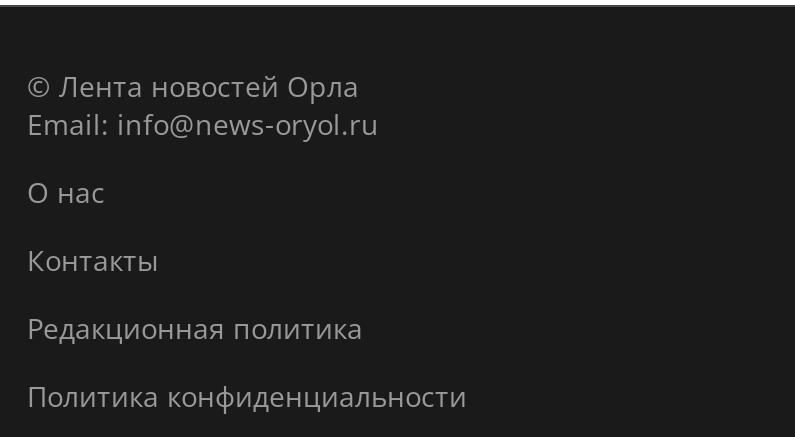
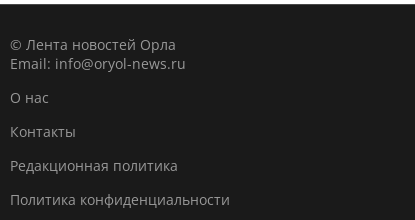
- Email: info@news-oryol.ru
+ Email: info@oryol-news.ru
